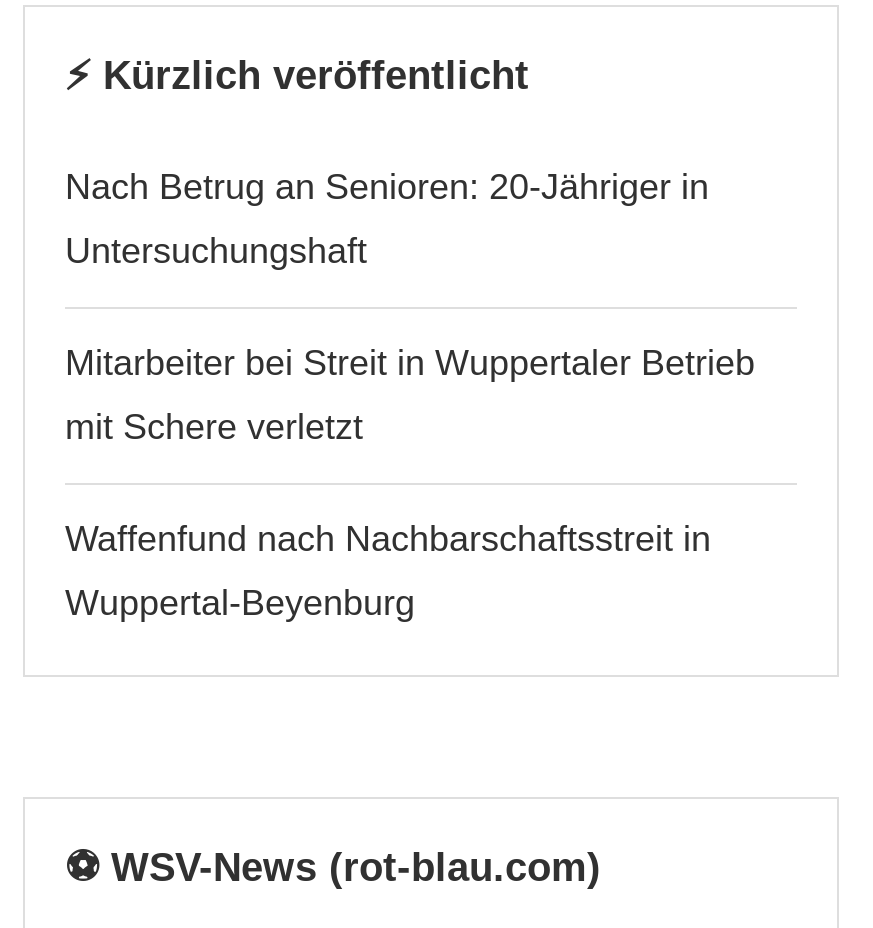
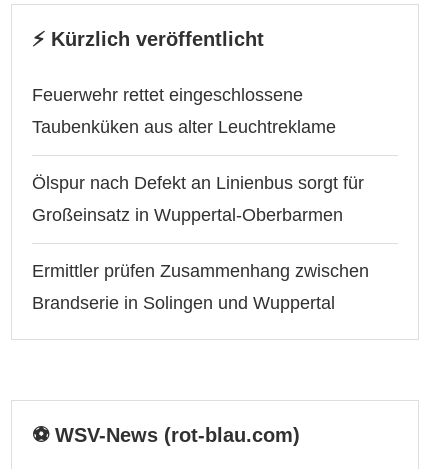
- Nach Betrug an Senioren: 20-Jähriger in
+ Feuerwehr rettet eingeschlossene

- Untersuchungshaft
+ Taubenküken aus alter Leuchtreklame

- Mitarbeiter bei Streit in Wuppertaler Betrieb
+ Ölspur nach Defekt an Linienbus sorgt für

- mit Schere verletzt
+ Großeinsatz in Wuppertal-Oberbarmen

- Waffenfund nach Nachbarschaftsstreit in
+ Ermittler prüfen Zusammenhang zwischen

- Wuppertal-Beyenburg
+ Brandserie in Solingen und Wuppertal
